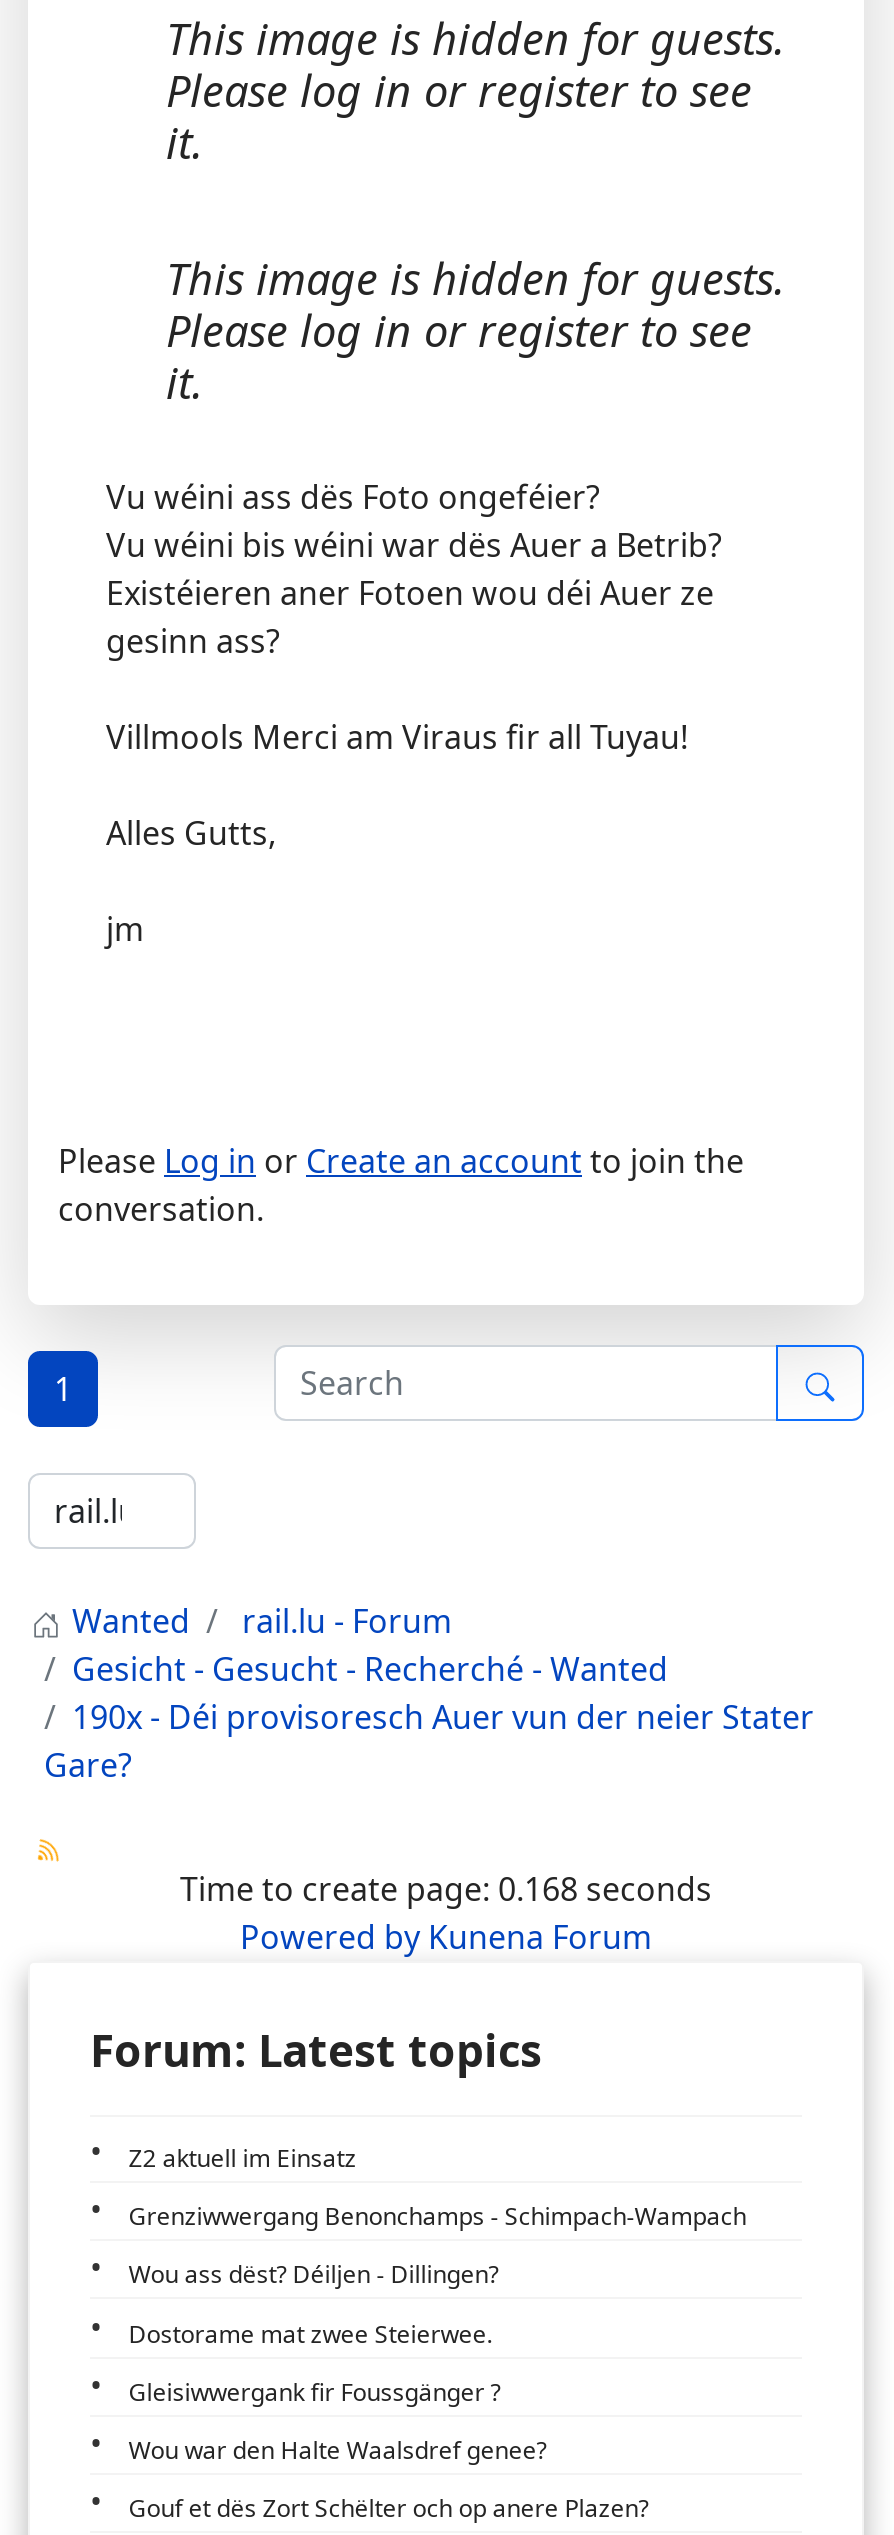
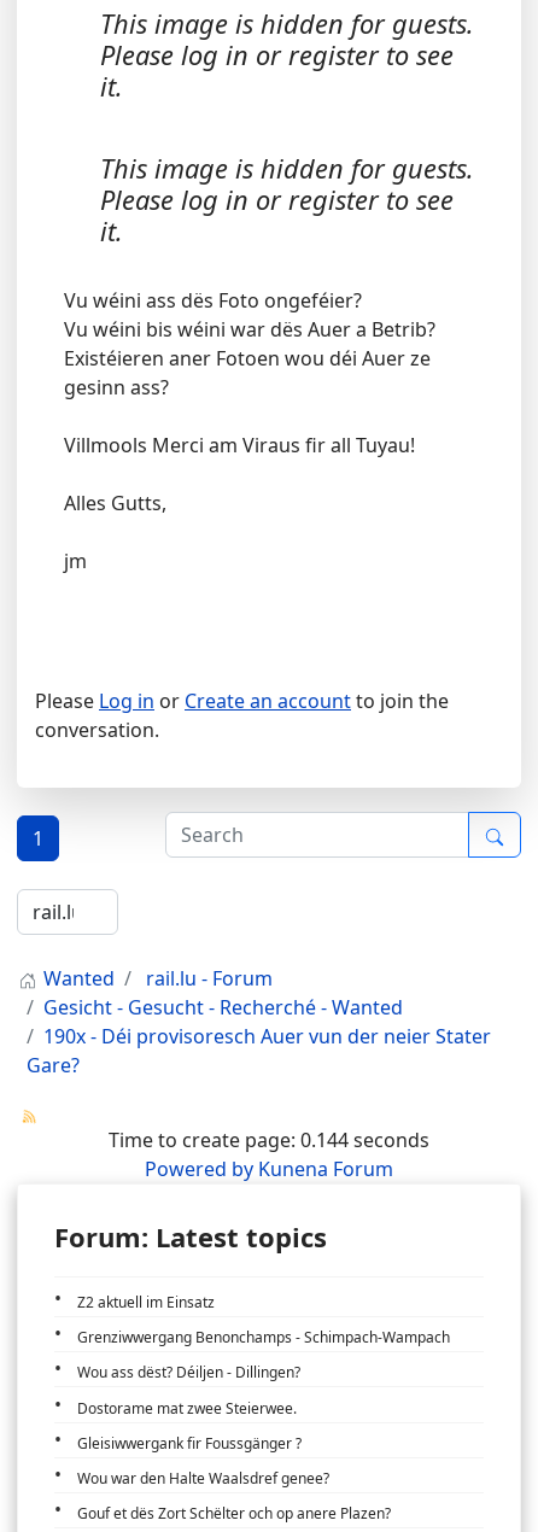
- Time to create page: 0.168 seconds
+ Time to create page: 0.144 seconds
